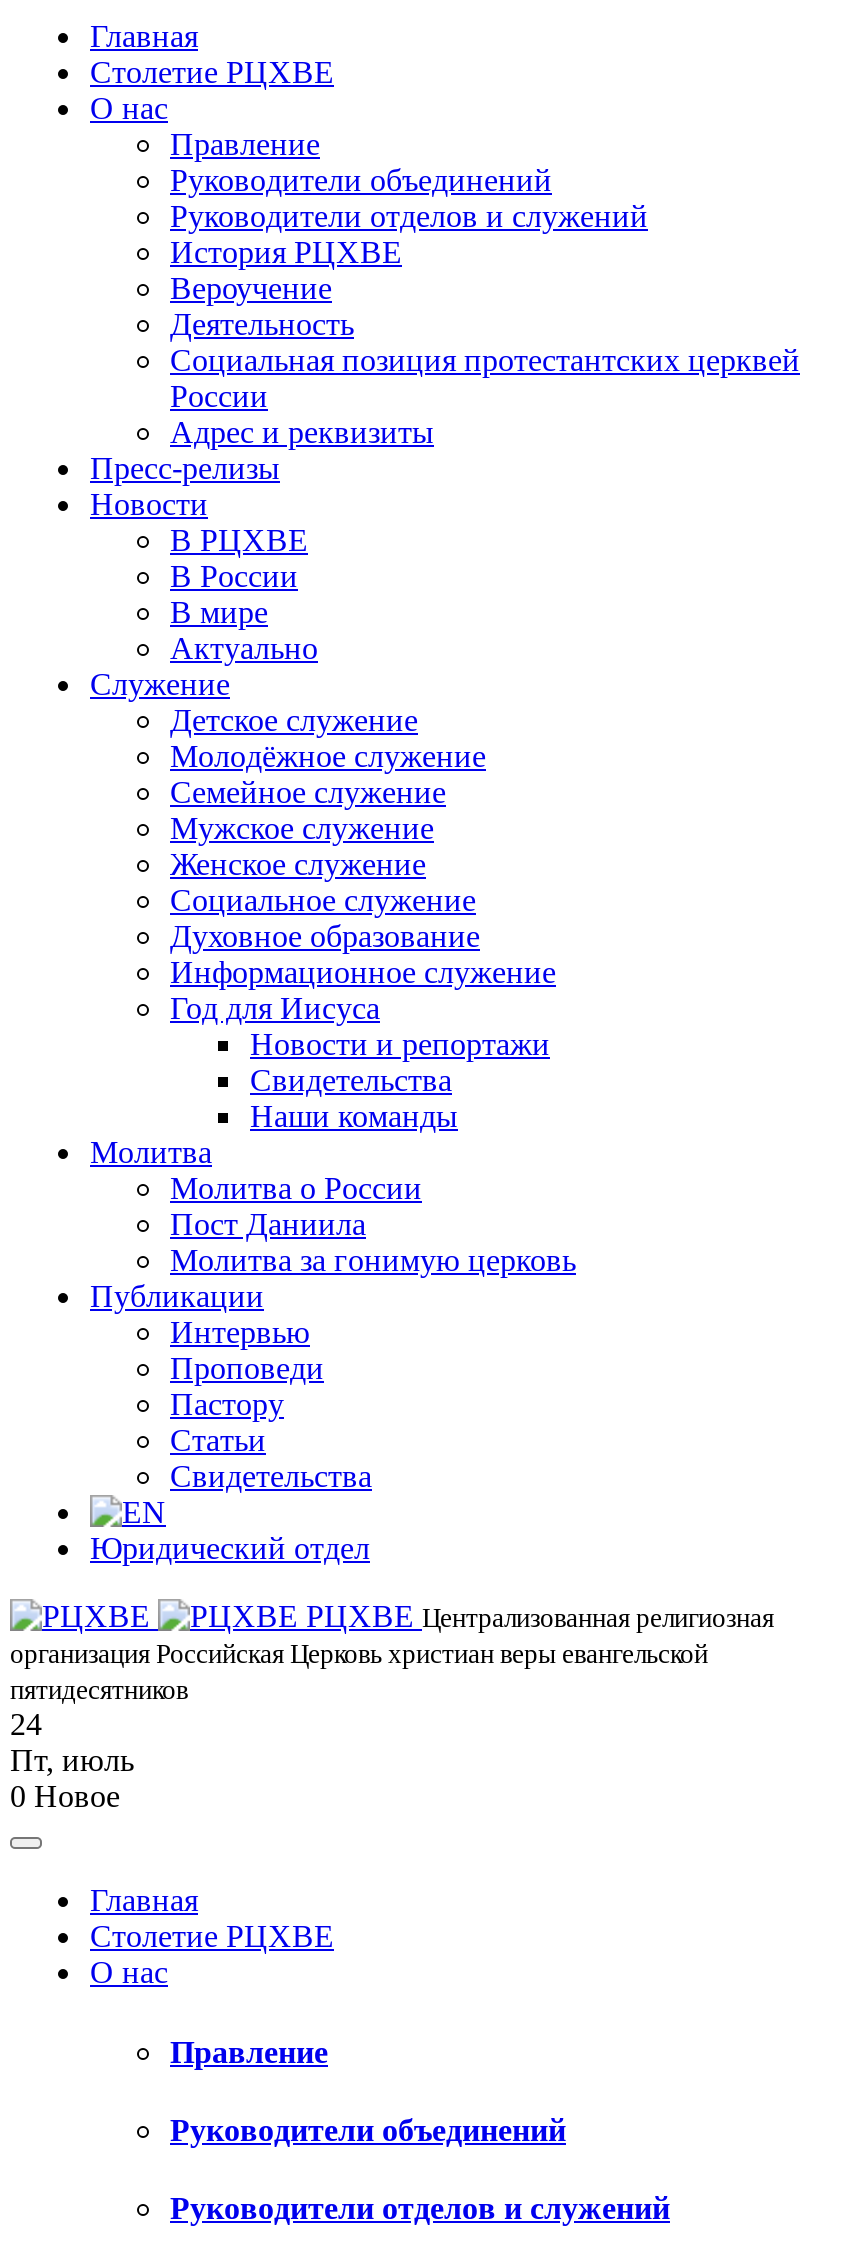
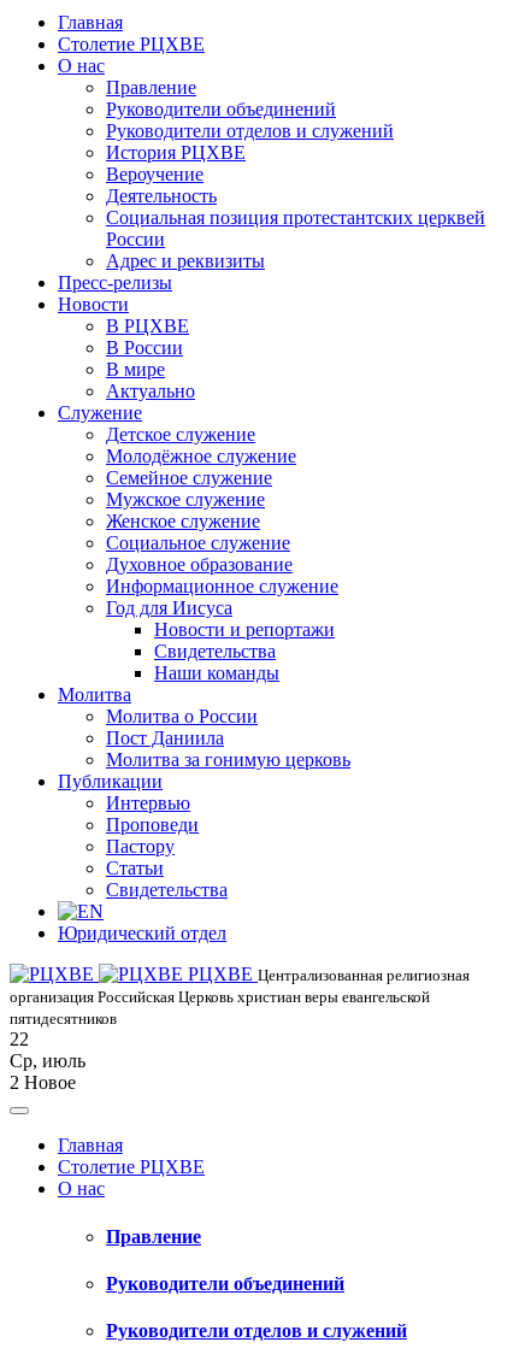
- 24
+ 22

- Пт, июль
+ Ср, июль

- 0 Новое
+ 2 Новое
